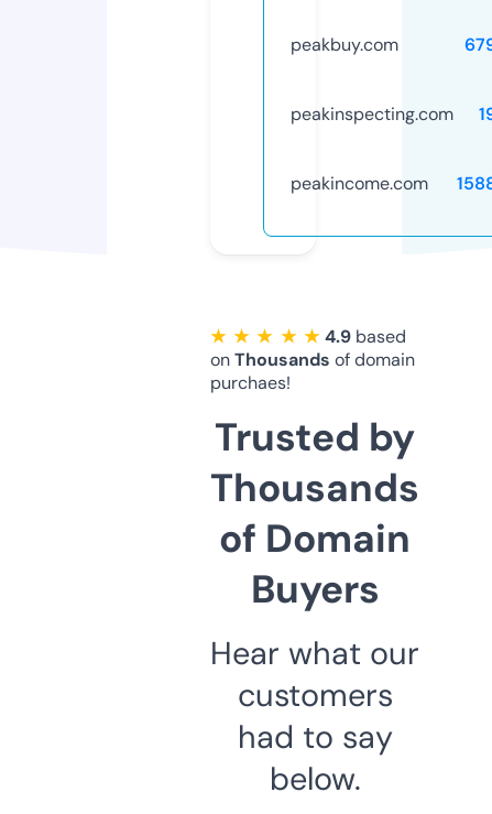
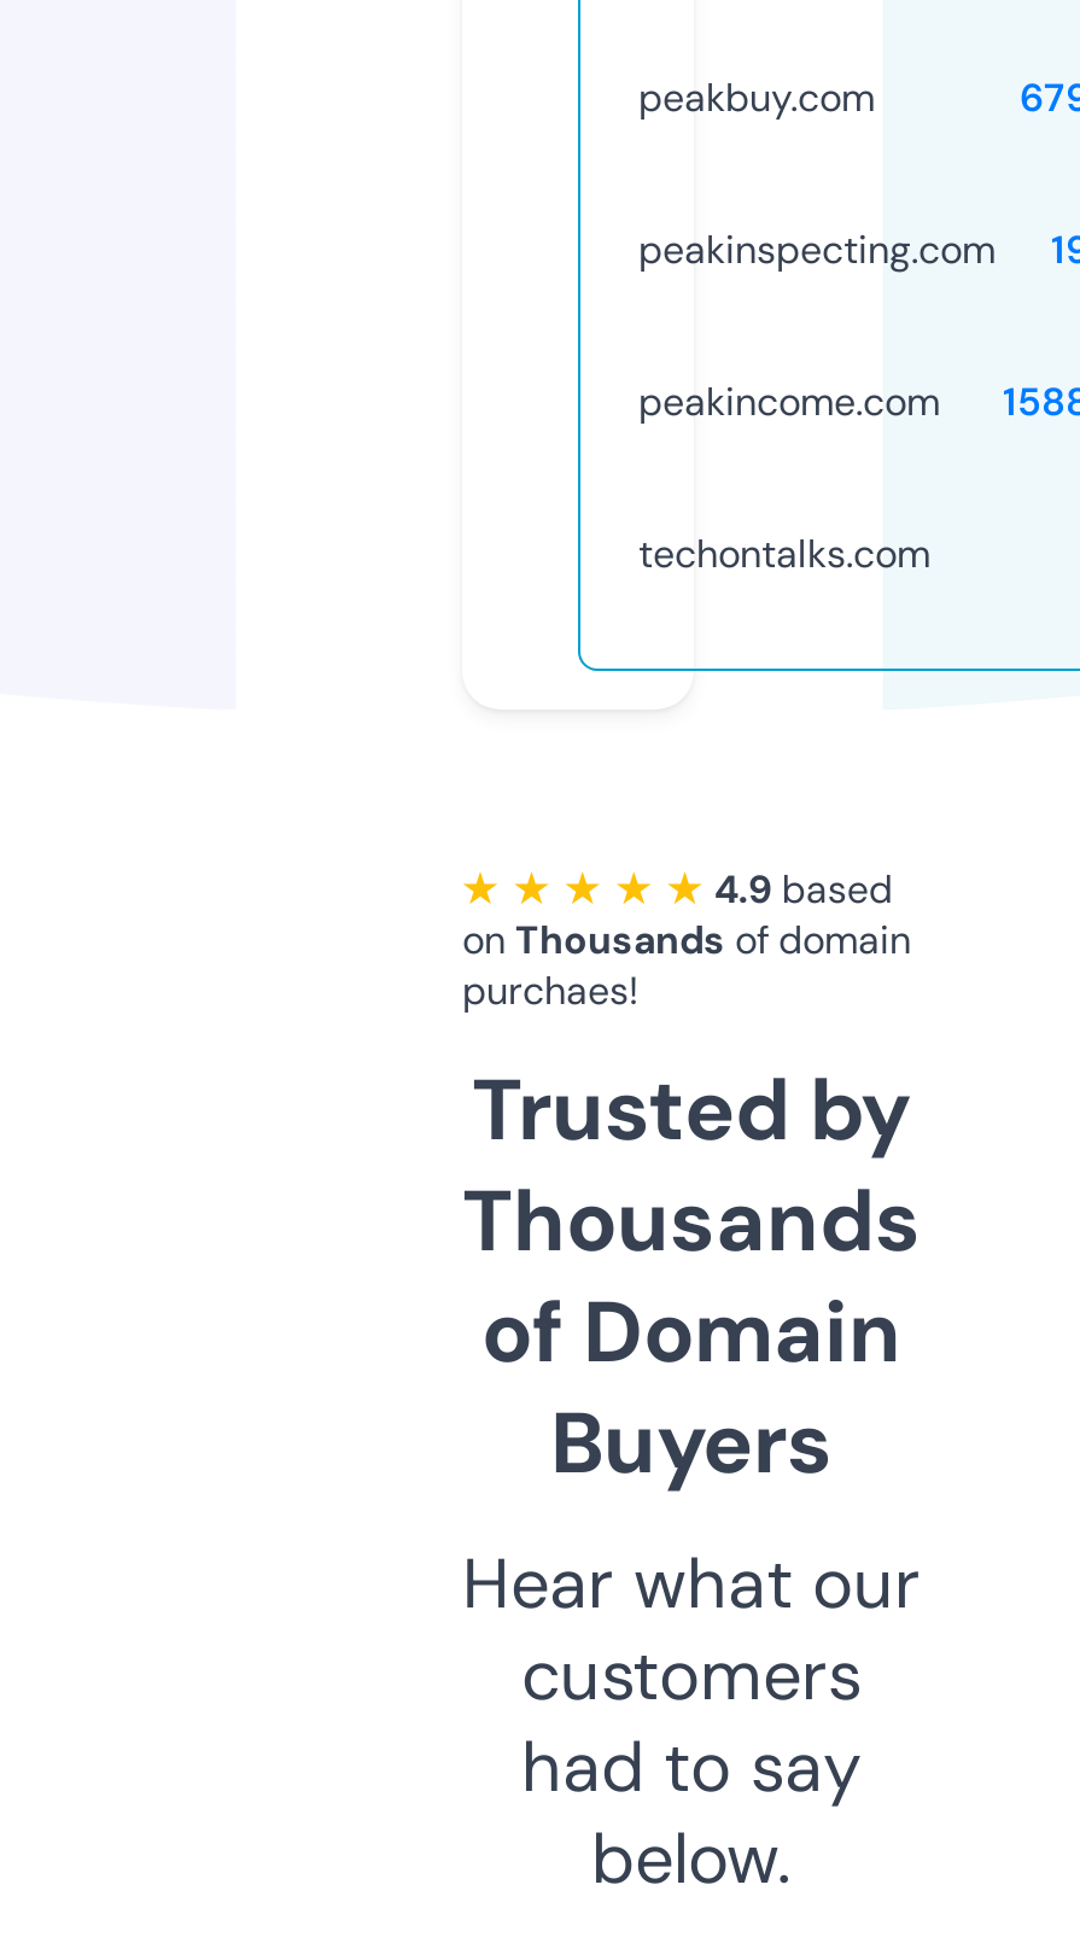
+ techontalks.com
